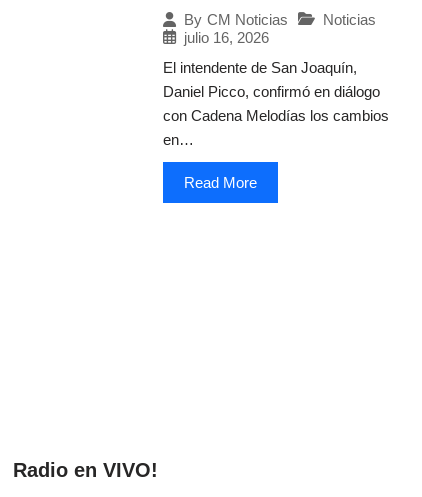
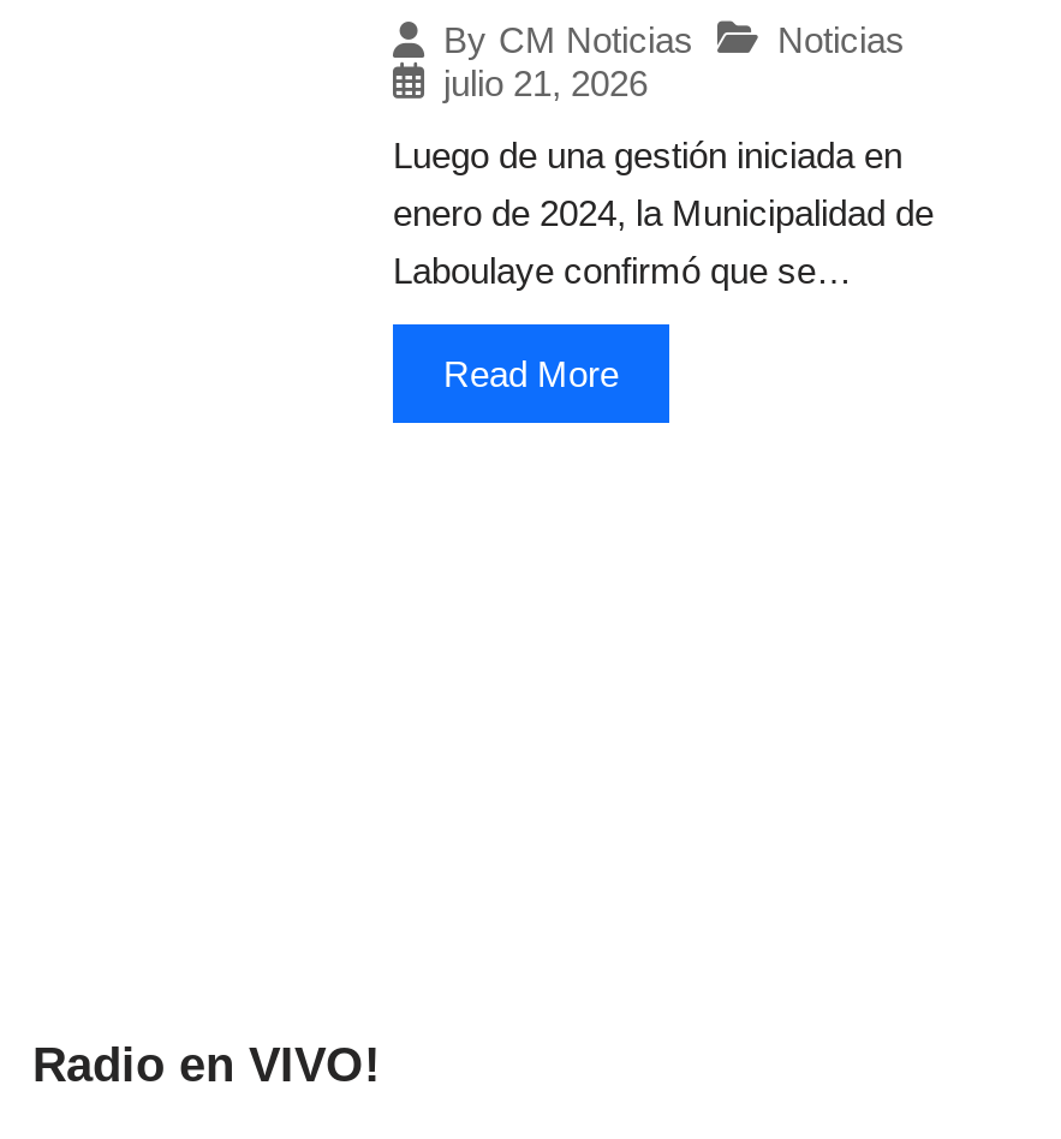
- julio 16, 2026
+ julio 21, 2026

- El intendente de San Joaquín,
- Daniel Picco, confirmó en diálogo
- con Cadena Melodías los cambios
- en…
+ Luego de una gestión iniciada en
+ enero de 2024, la Municipalidad de
+ Laboulaye confirmó que se…
